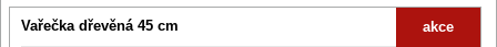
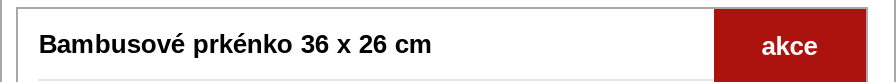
- Vařečka dřevěná 45 cm
+ Bambusové prkénko 36 x 26 cm
